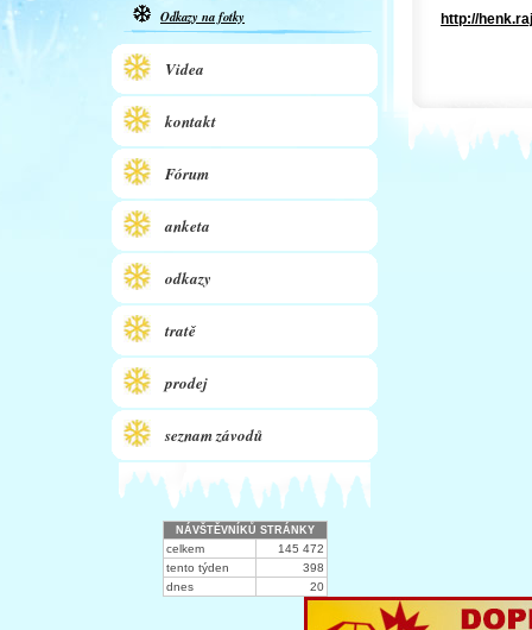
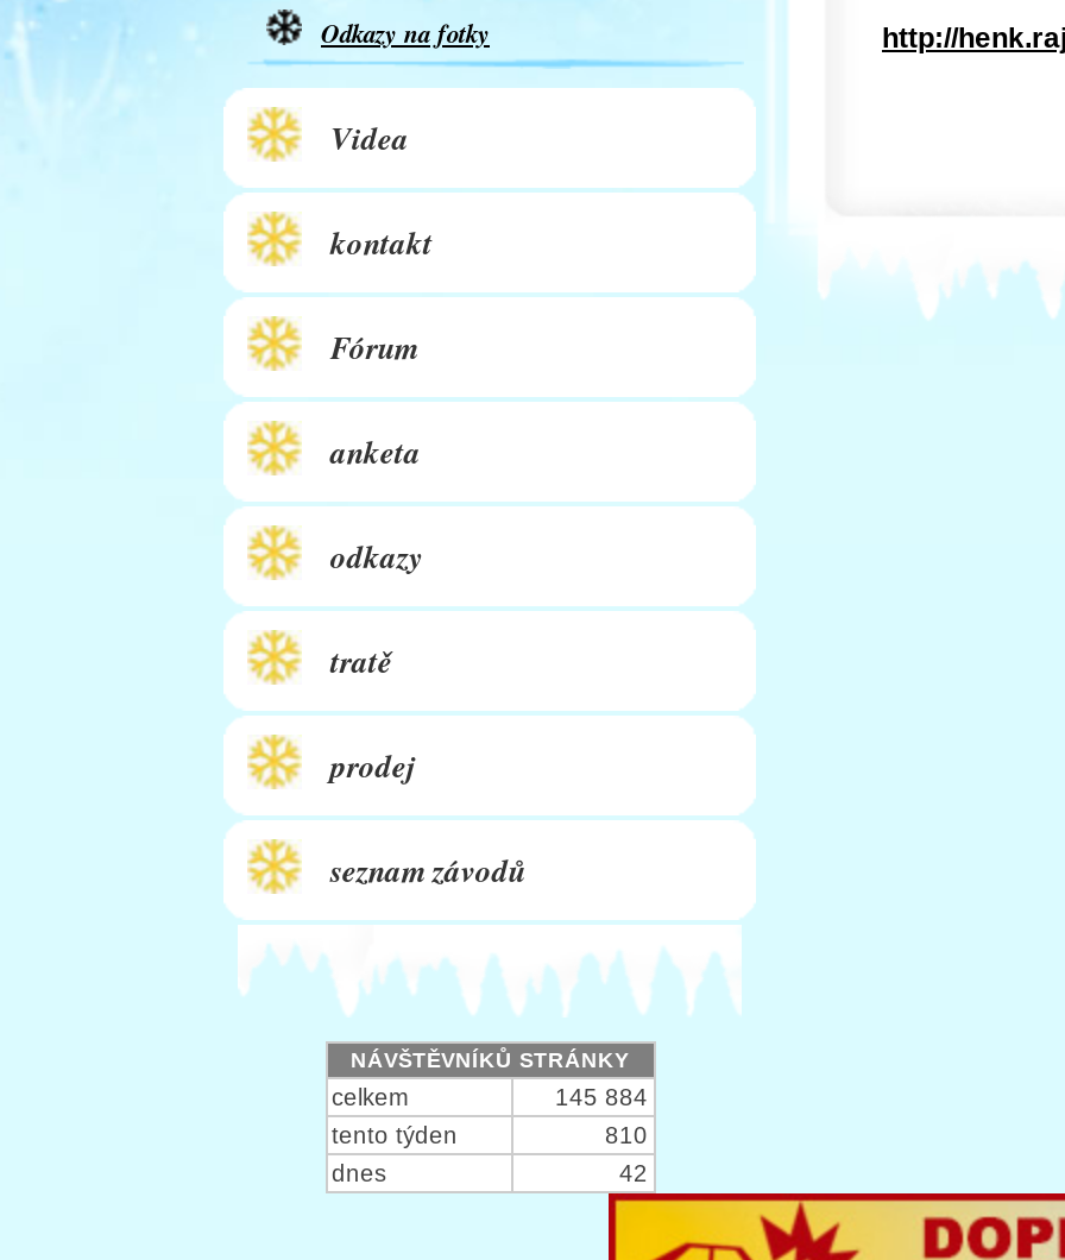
- 145 472
+ 145 884

- 398
+ 810

- 20
+ 42
